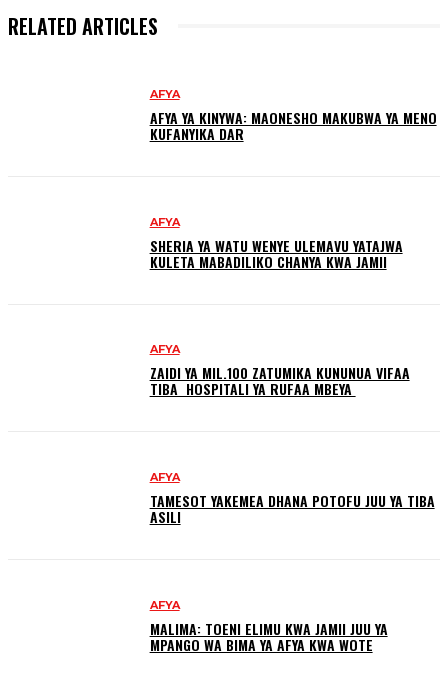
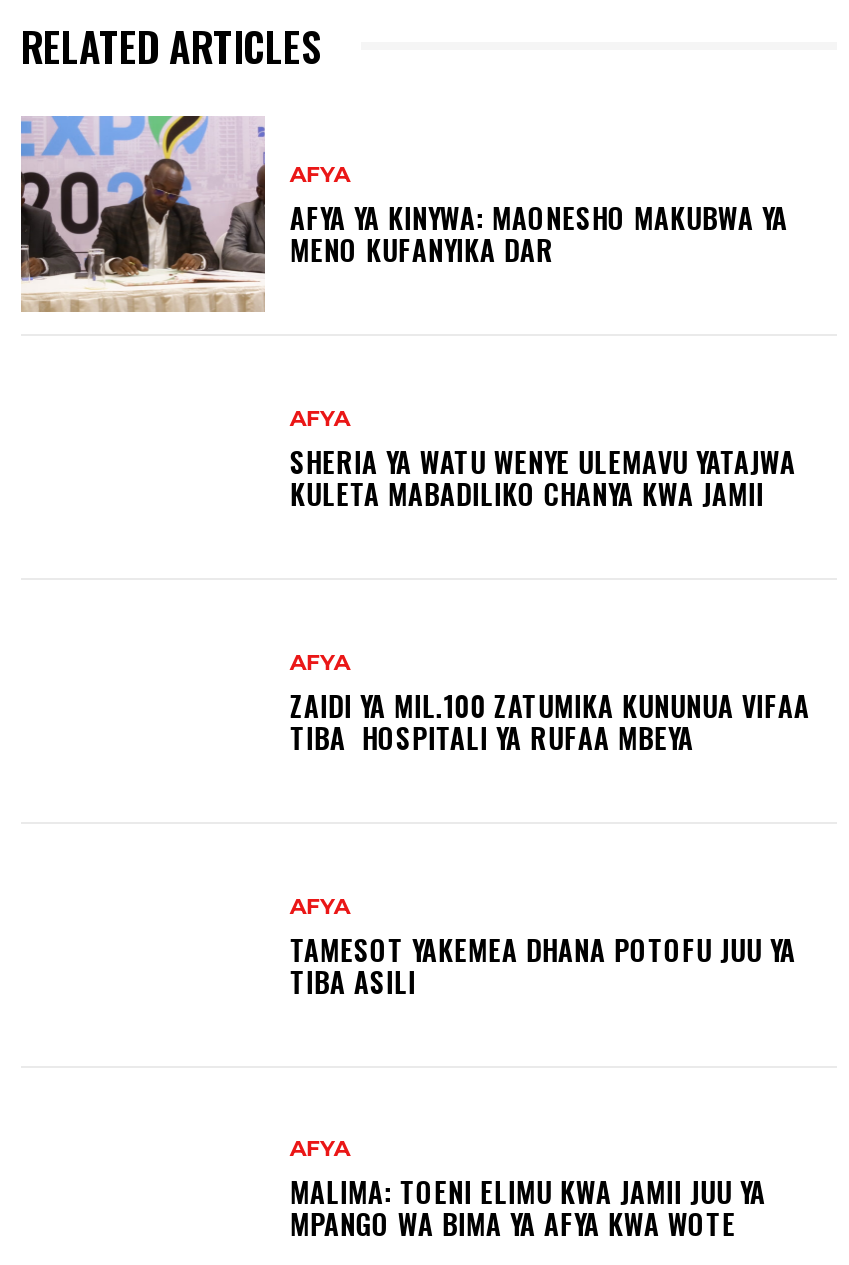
+ [image]
